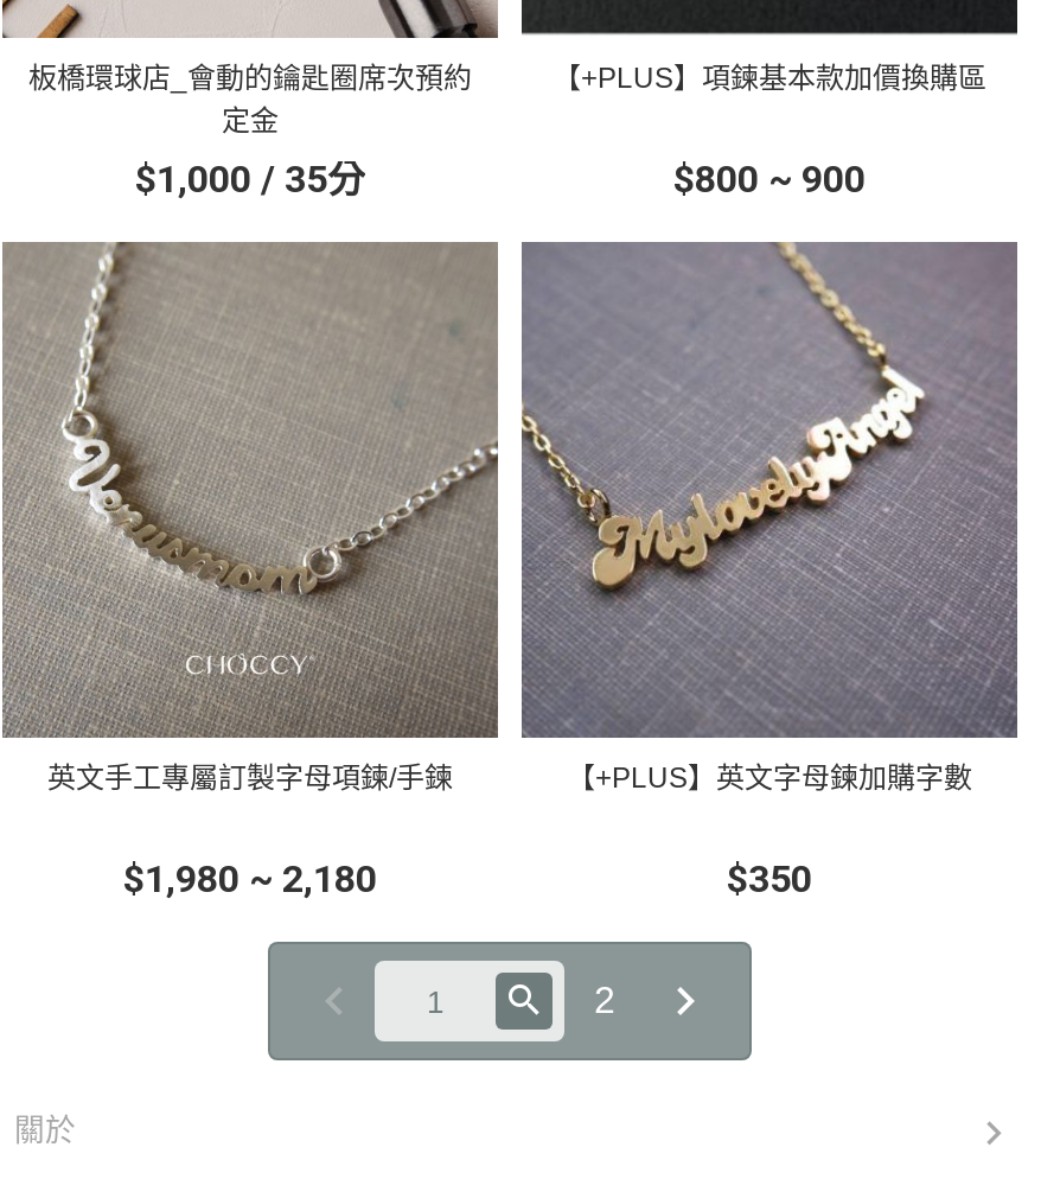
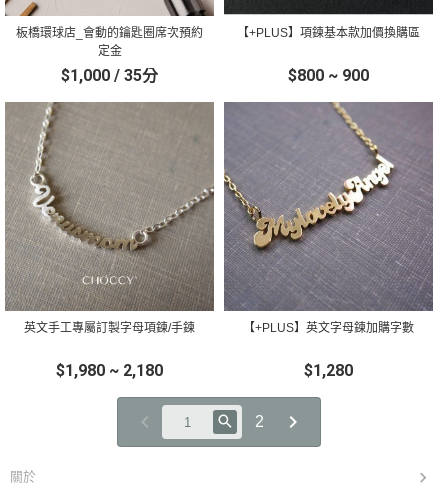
- $350
+ $1,280
